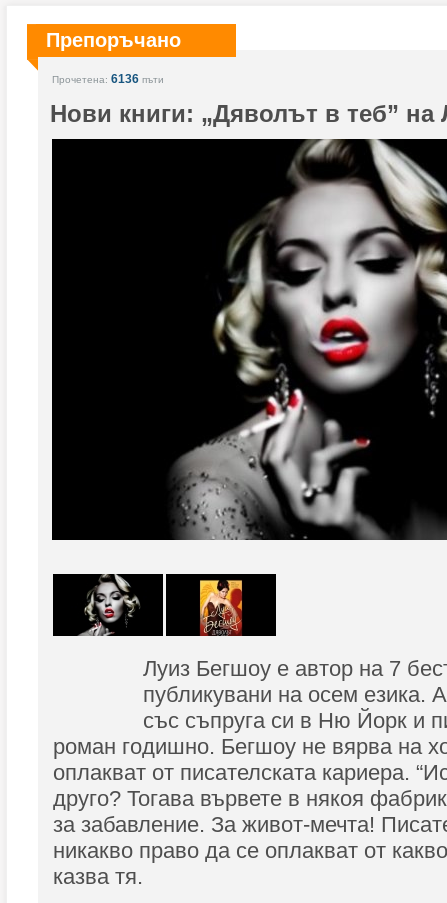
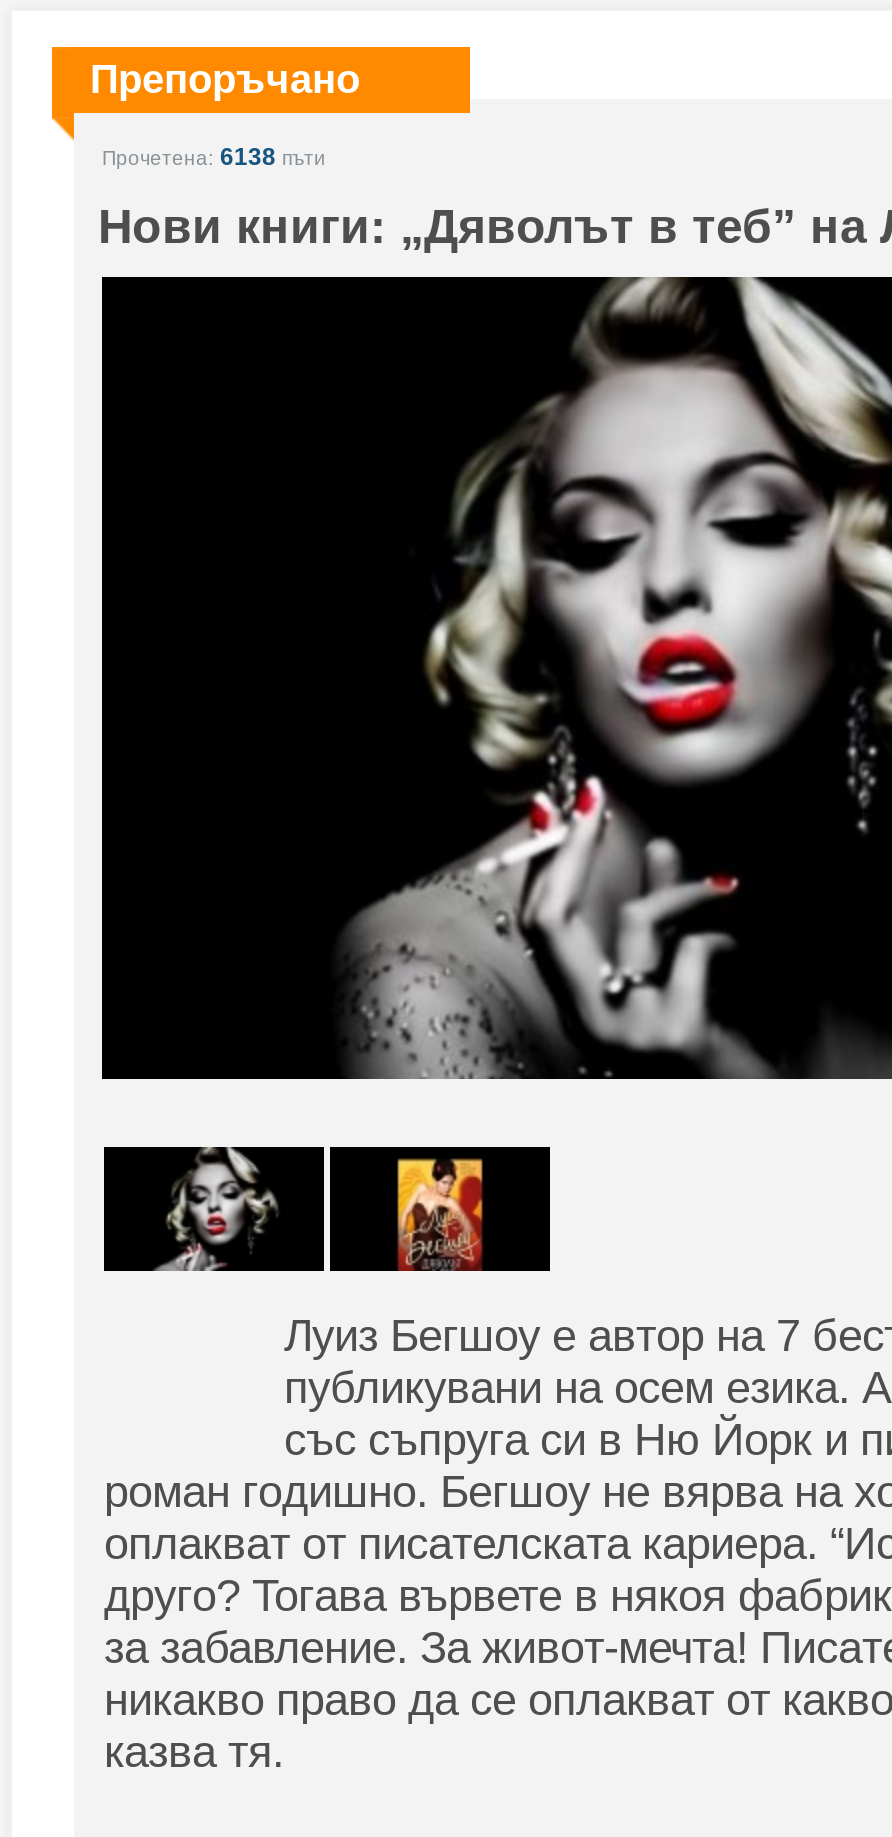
- Прочетена: 6136 пъти
+ Прочетена: 6138 пъти
